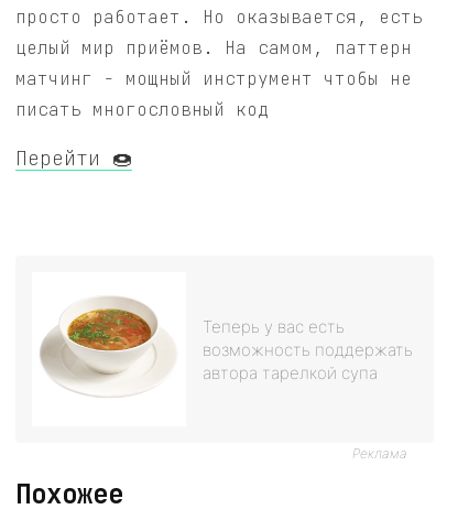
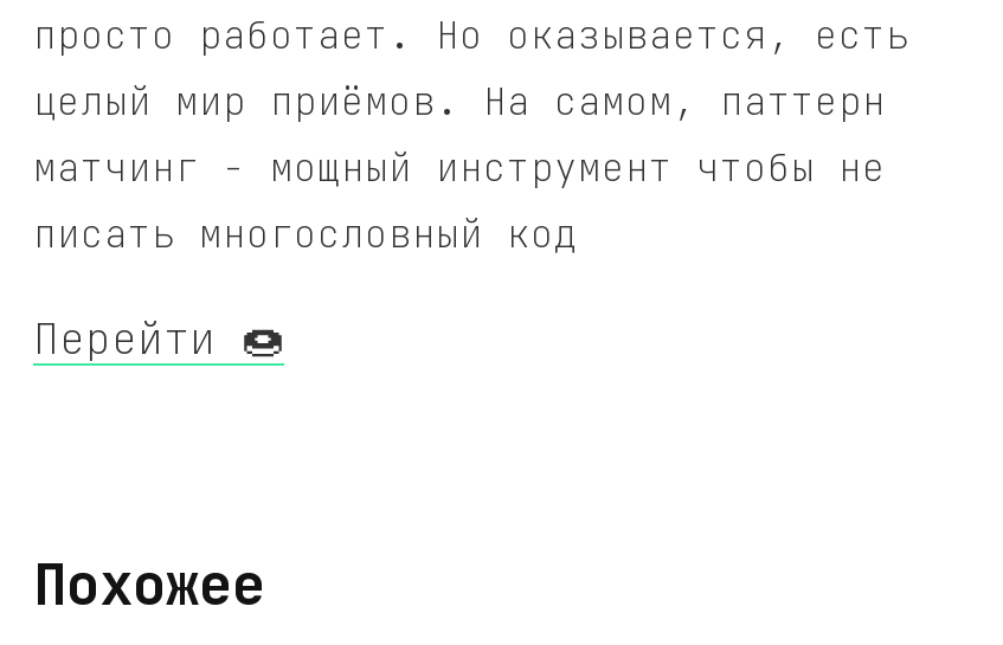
- [image]
- Теперь у вас есть
- возможность поддержать
- автора тарелкой супа

- Реклама
